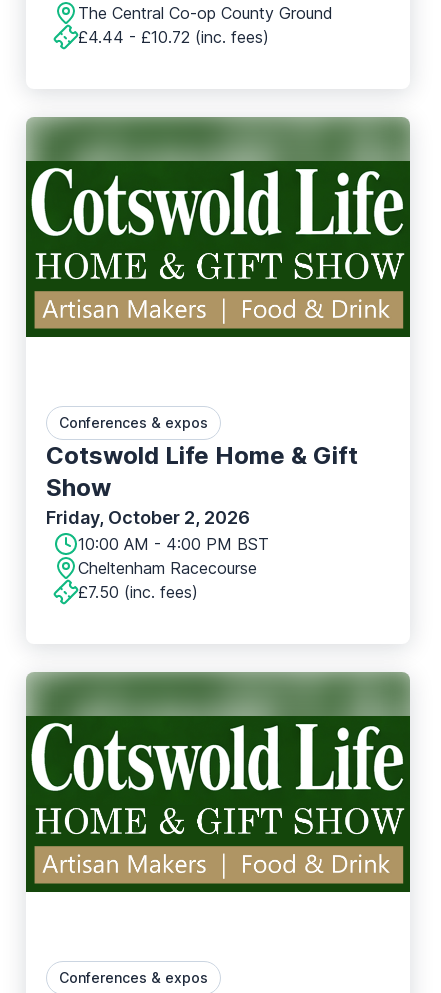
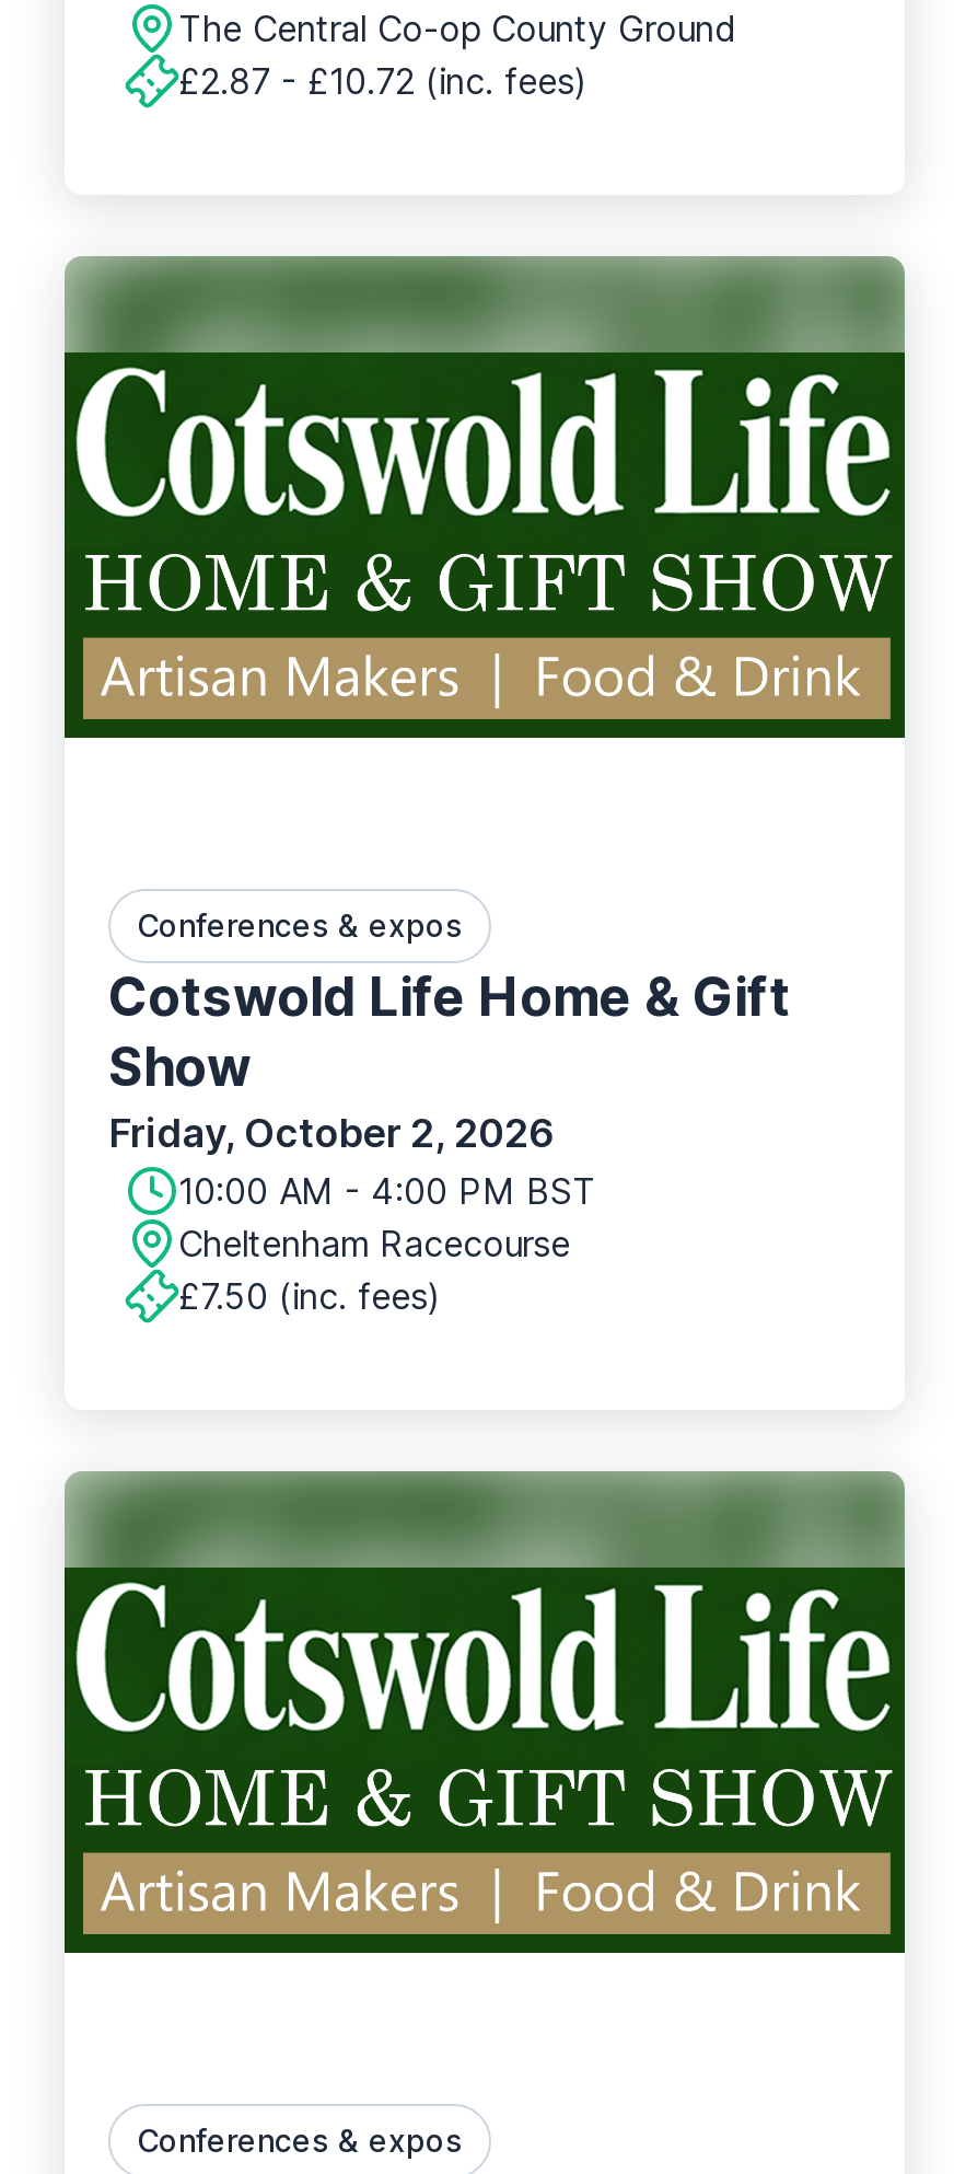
- £4.44 - £10.72 (inc. fees)
+ £2.87 - £10.72 (inc. fees)
